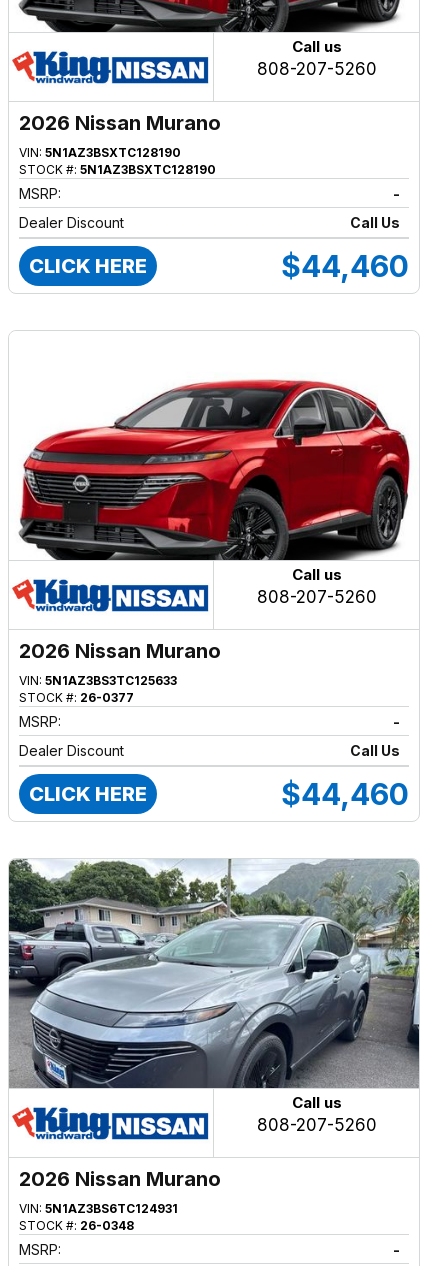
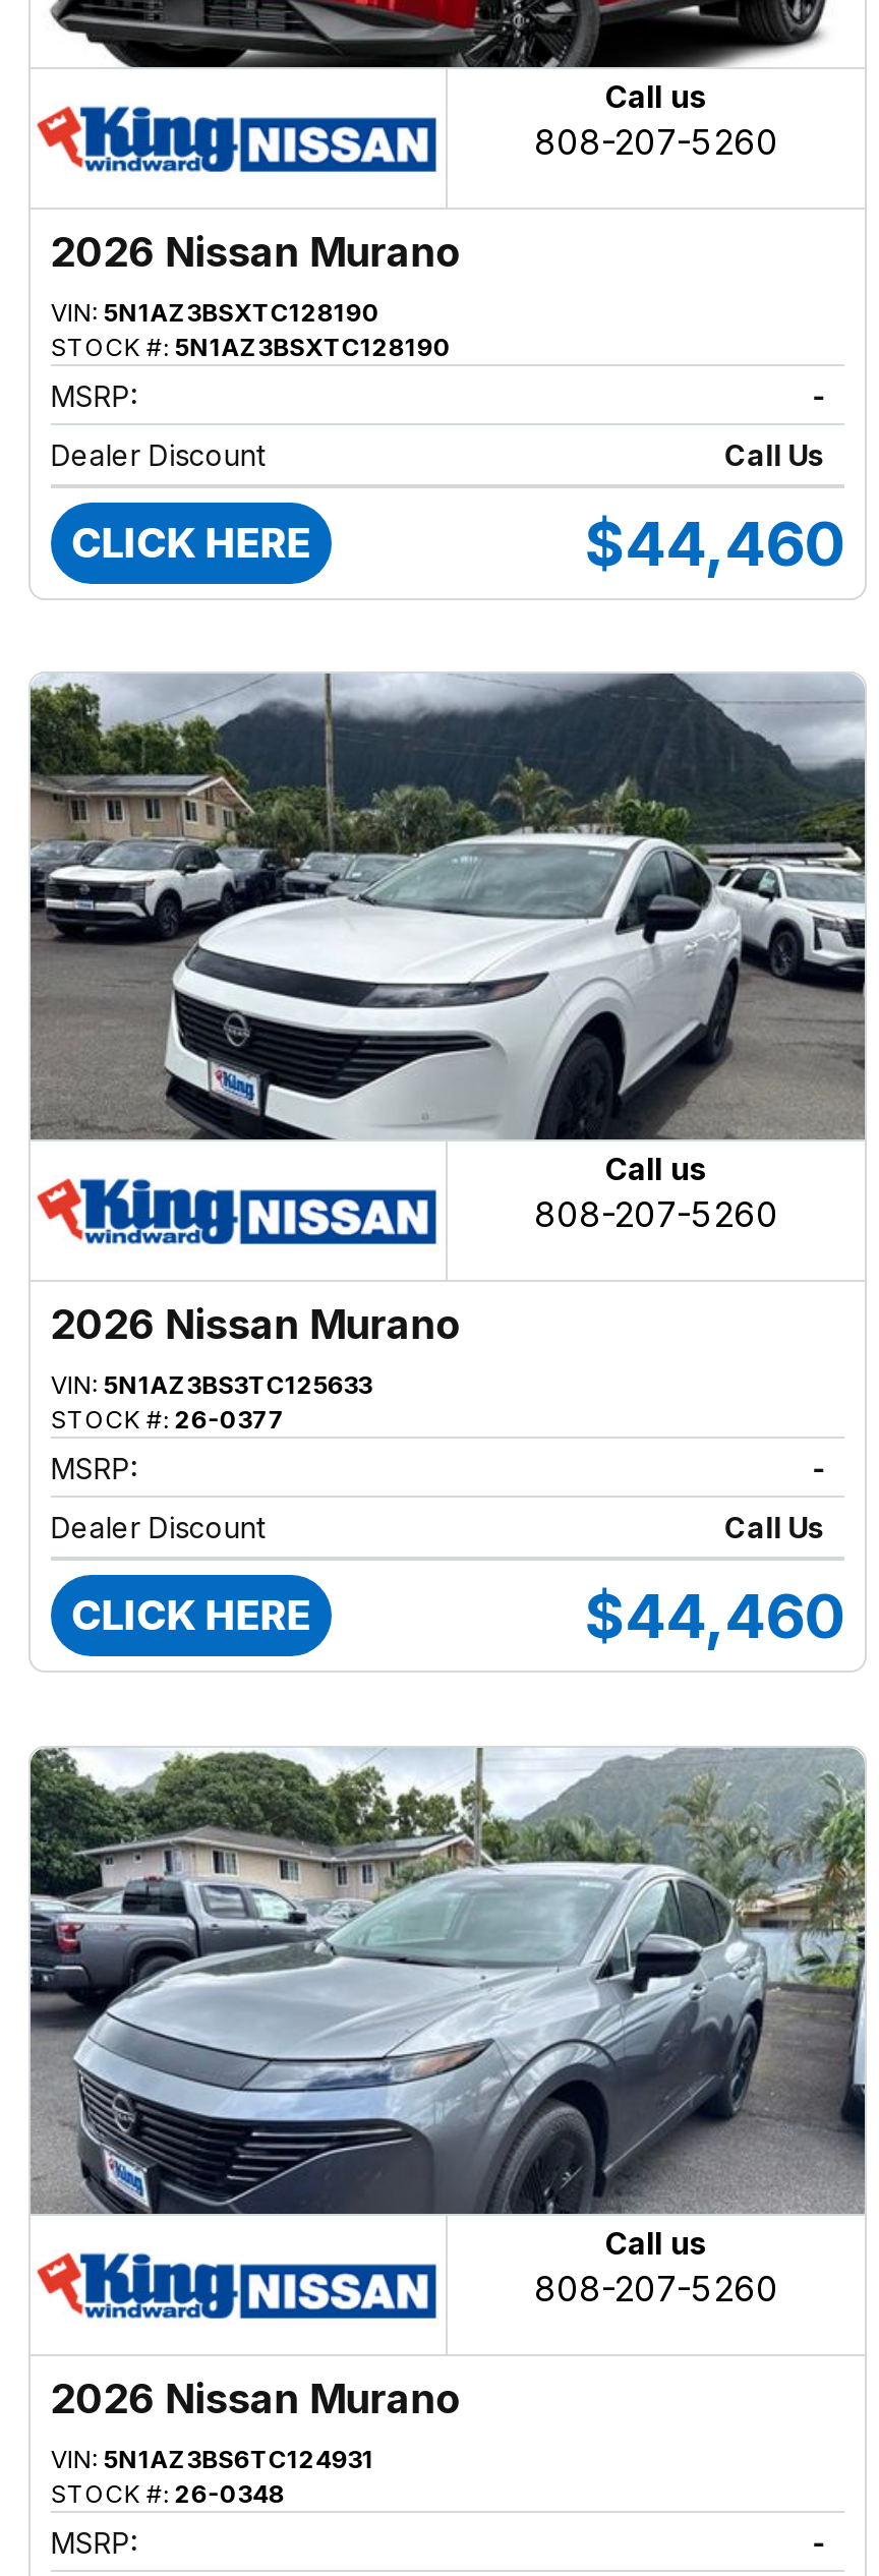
- [image]
+ [image]
